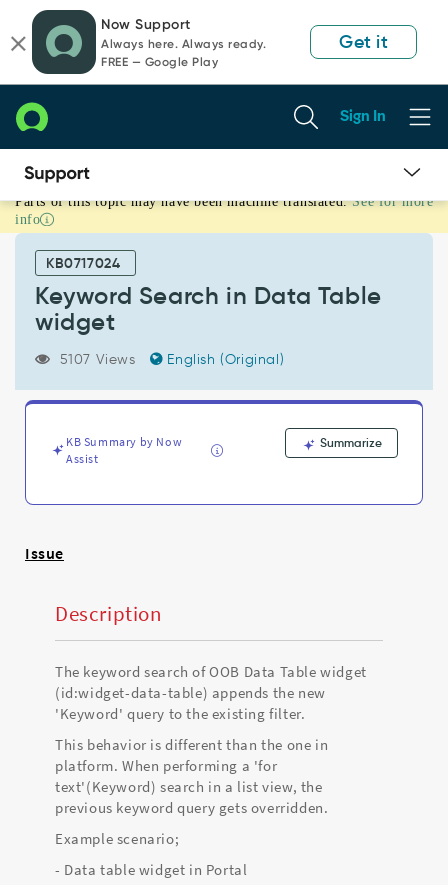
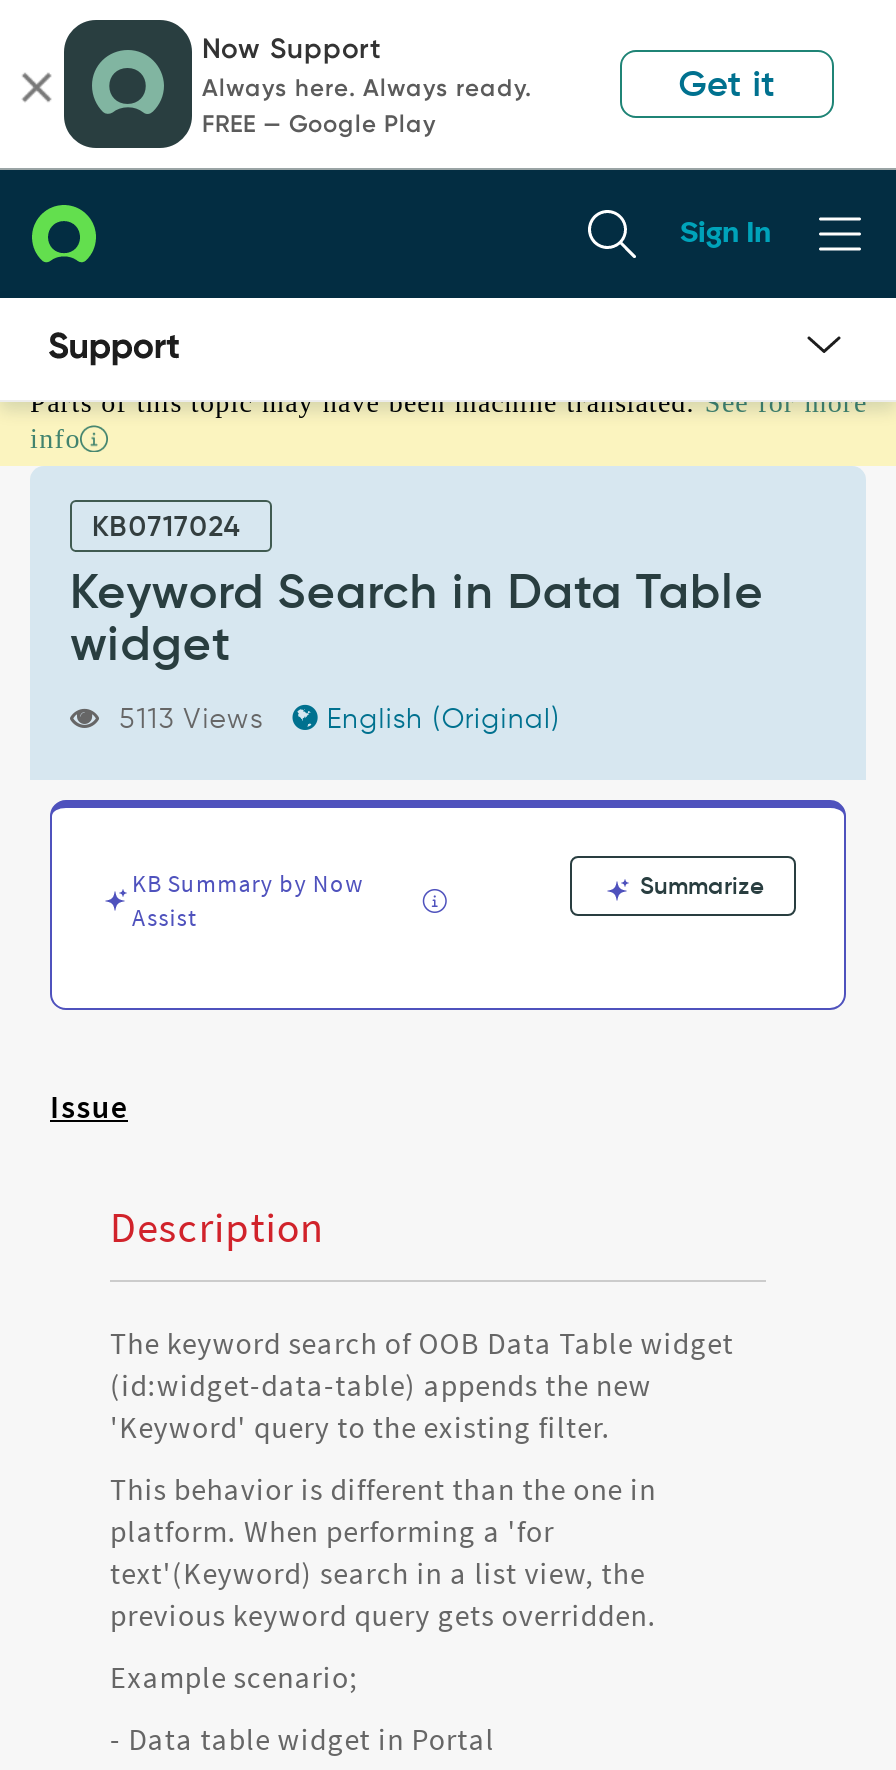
- 5107 Views English (Original)
+ 5113 Views English (Original)
